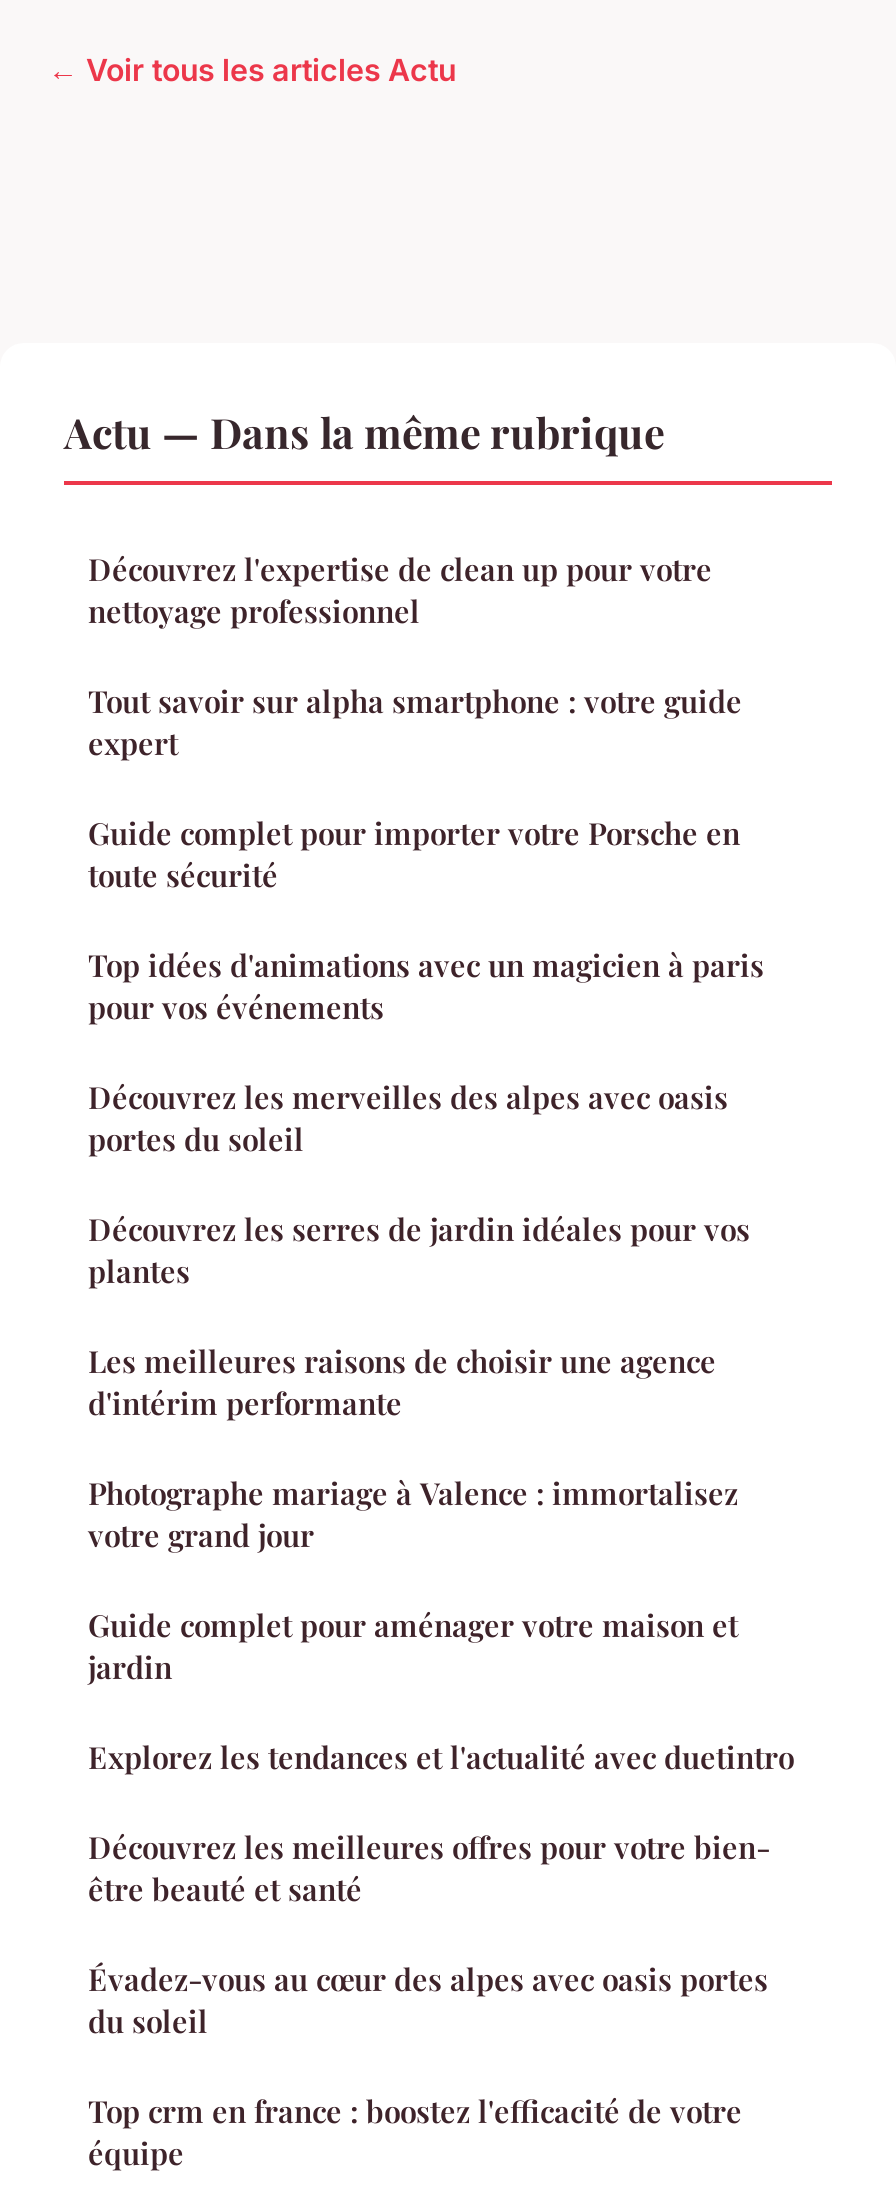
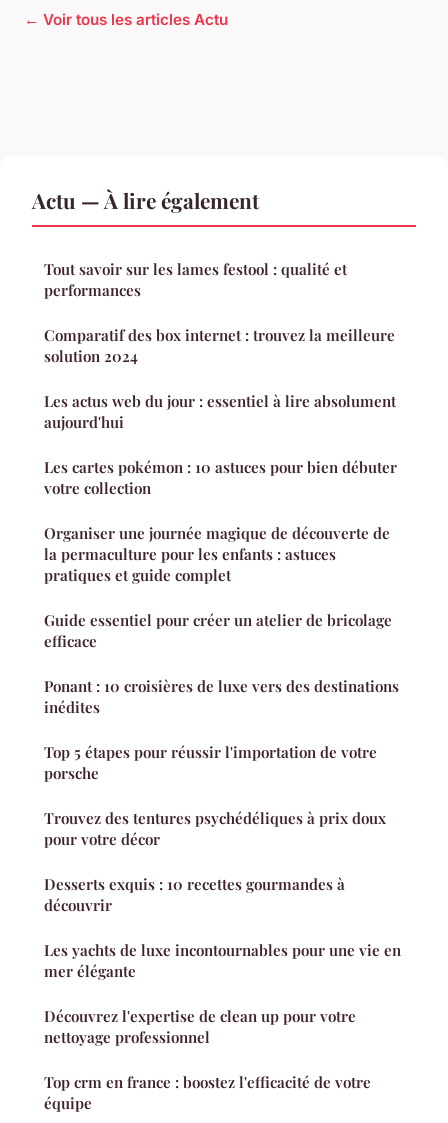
- Actu — Dans la même rubrique
+ Actu — À lire également
+ Tout savoir sur les lames festool : qualité et
+ performances
+ Comparatif des box internet : trouvez la meilleure
+ solution 2024
+ Les actus web du jour : essentiel à lire absolument
+ aujourd'hui
+ Les cartes pokémon : 10 astuces pour bien débuter
+ votre collection
+ Organiser une journée magique de découverte de
+ la permaculture pour les enfants : astuces
+ pratiques et guide complet
+ Guide essentiel pour créer un atelier de bricolage
+ efficace
+ Ponant : 10 croisières de luxe vers des destinations
+ inédites
+ Top 5 étapes pour réussir l'importation de votre
+ porsche
+ Trouvez des tentures psychédéliques à prix doux
+ pour votre décor
+ Desserts exquis : 10 recettes gourmandes à
+ découvrir
+ Les yachts de luxe incontournables pour une vie en
+ mer élégante

moved down: Découvrez l'expertise de clean up pour votre | nettoyage professionnel

- Tout savoir sur alpha smartphone : votre guide
- expert
- Guide complet pour importer votre Porsche en
- toute sécurité
- Top idées d'animations avec un magicien à paris
- pour vos événements
- Découvrez les merveilles des alpes avec oasis
- portes du soleil
- Découvrez les serres de jardin idéales pour vos
- plantes
- Les meilleures raisons de choisir une agence
- d'intérim performante
- Photographe mariage à Valence : immortalisez
- votre grand jour
- Guide complet pour aménager votre maison et
- jardin
- Explorez les tendances et l'actualité avec duetintro
- Découvrez les meilleures offres pour votre bien-
- être beauté et santé
- Évadez-vous au cœur des alpes avec oasis portes
- du soleil
